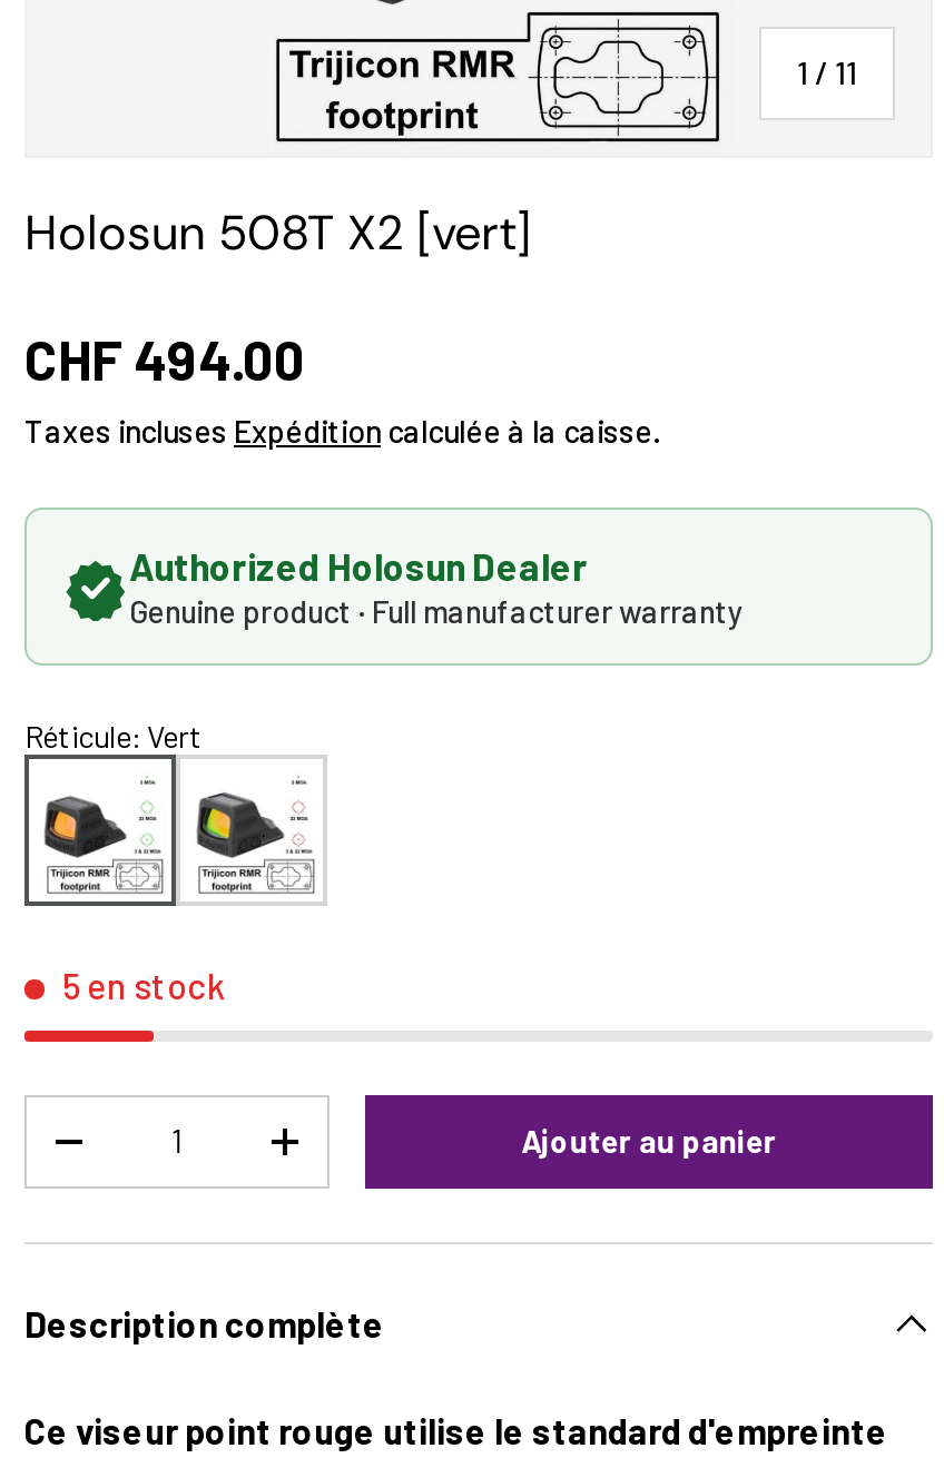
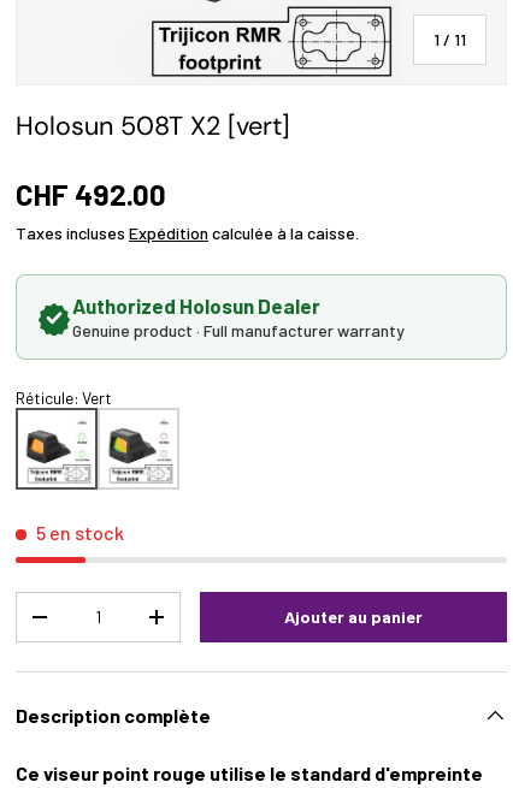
- CHF 494.00
+ CHF 492.00
